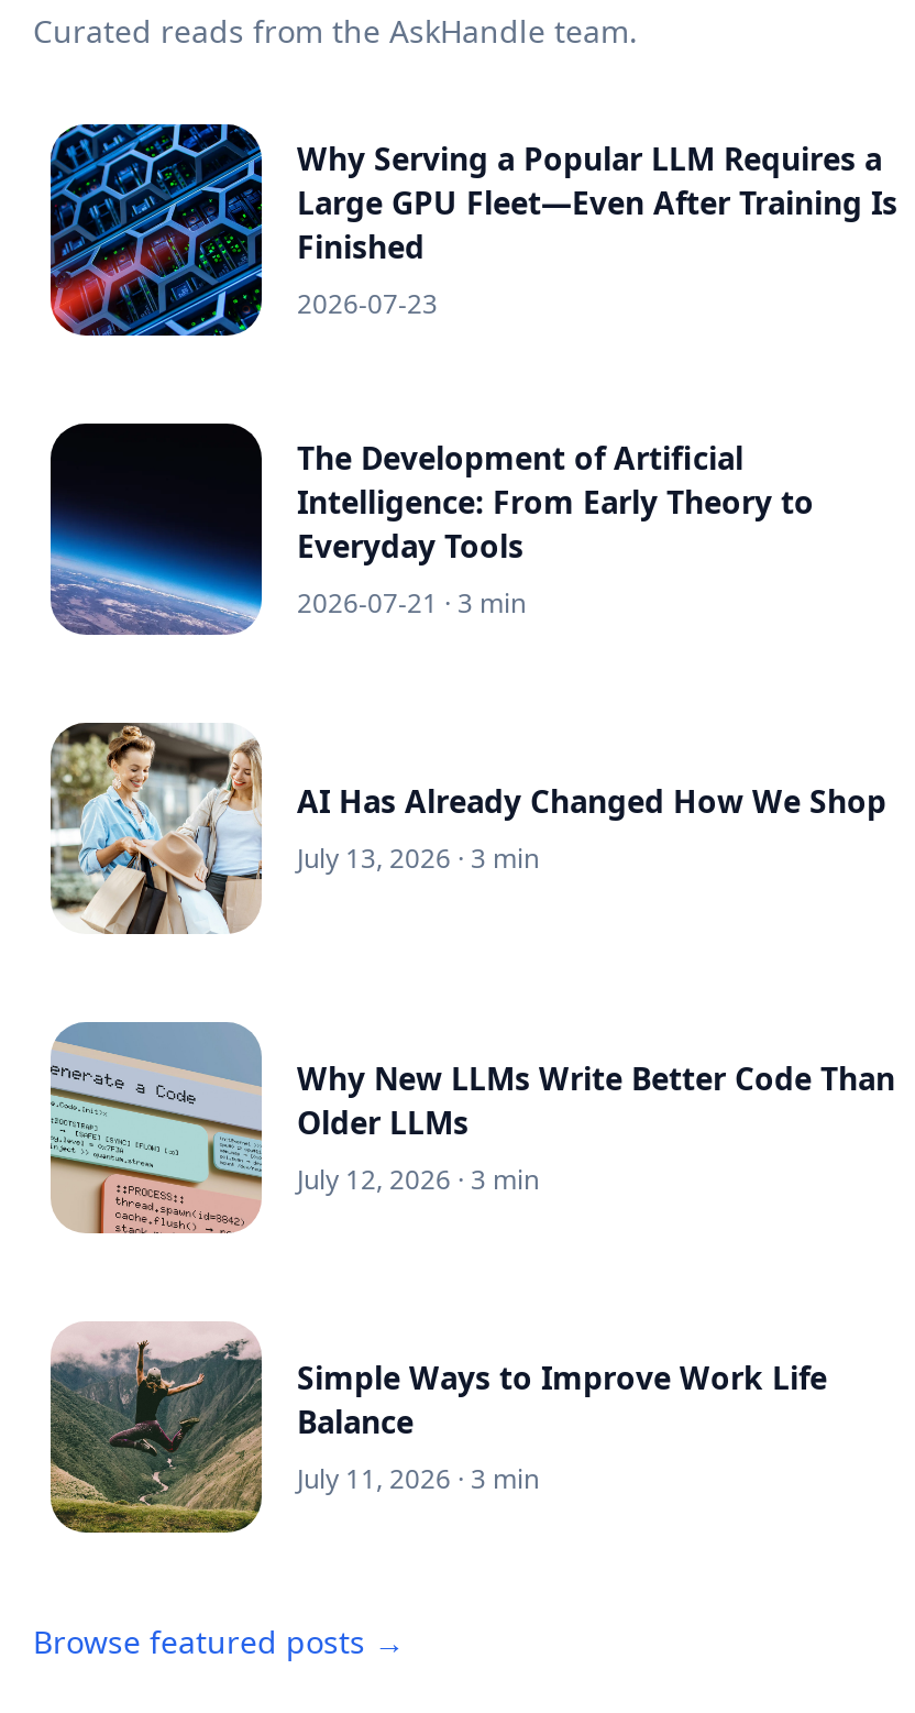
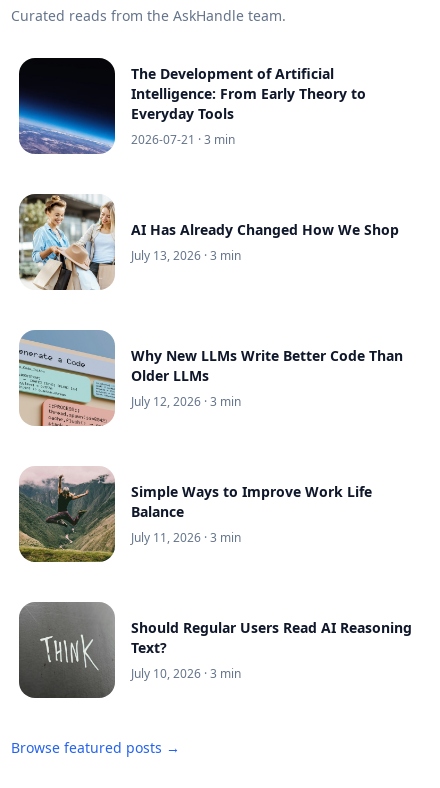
- [image]
- Why Serving a Popular LLM Requires a
- Large GPU Fleet—Even After Training Is
- Finished
- 2026-07-23

moved up: [image] | The Development of Artificial | Intelligence: From Early Theory to | ... | Balance | July 11, 2026 · 3 min

+ [image]
+ Should Regular Users Read AI Reasoning
+ Text?
+ July 10, 2026 · 3 min
